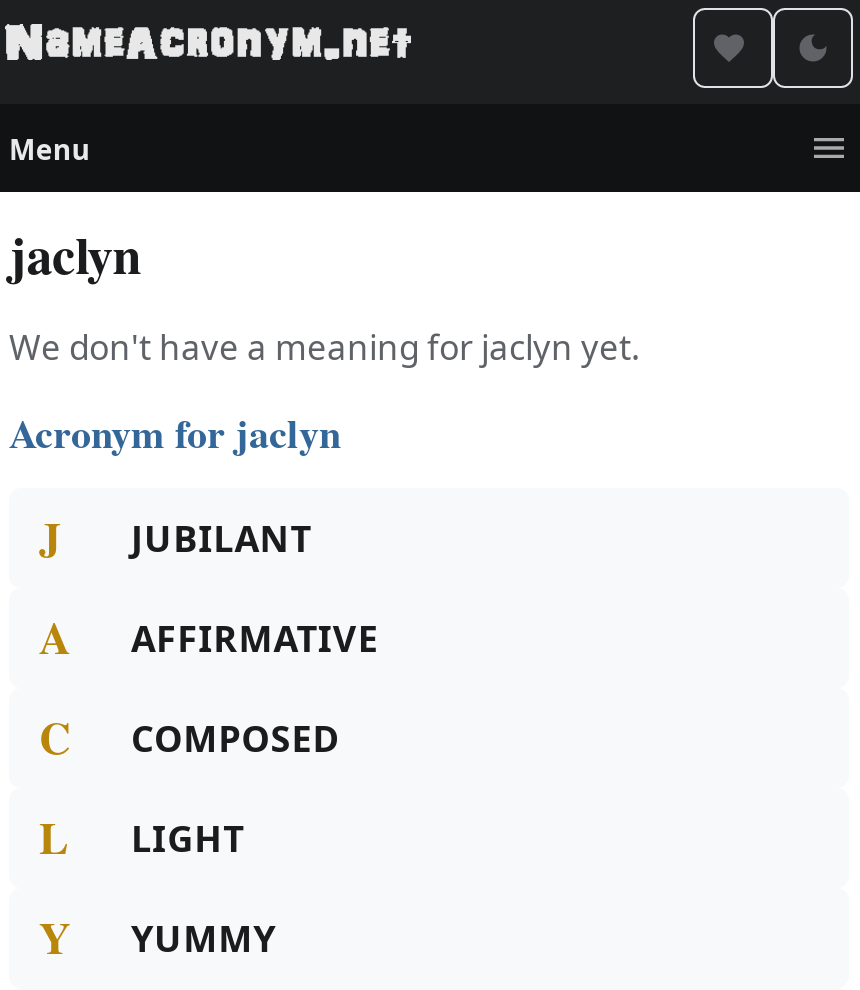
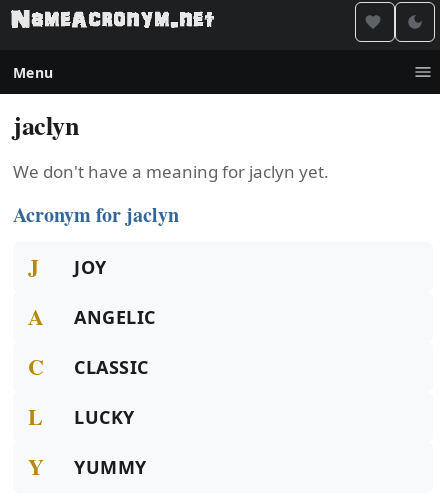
- JUBILANT
+ JOY

- AFFIRMATIVE
+ ANGELIC

- COMPOSED
+ CLASSIC

- LIGHT
+ LUCKY
